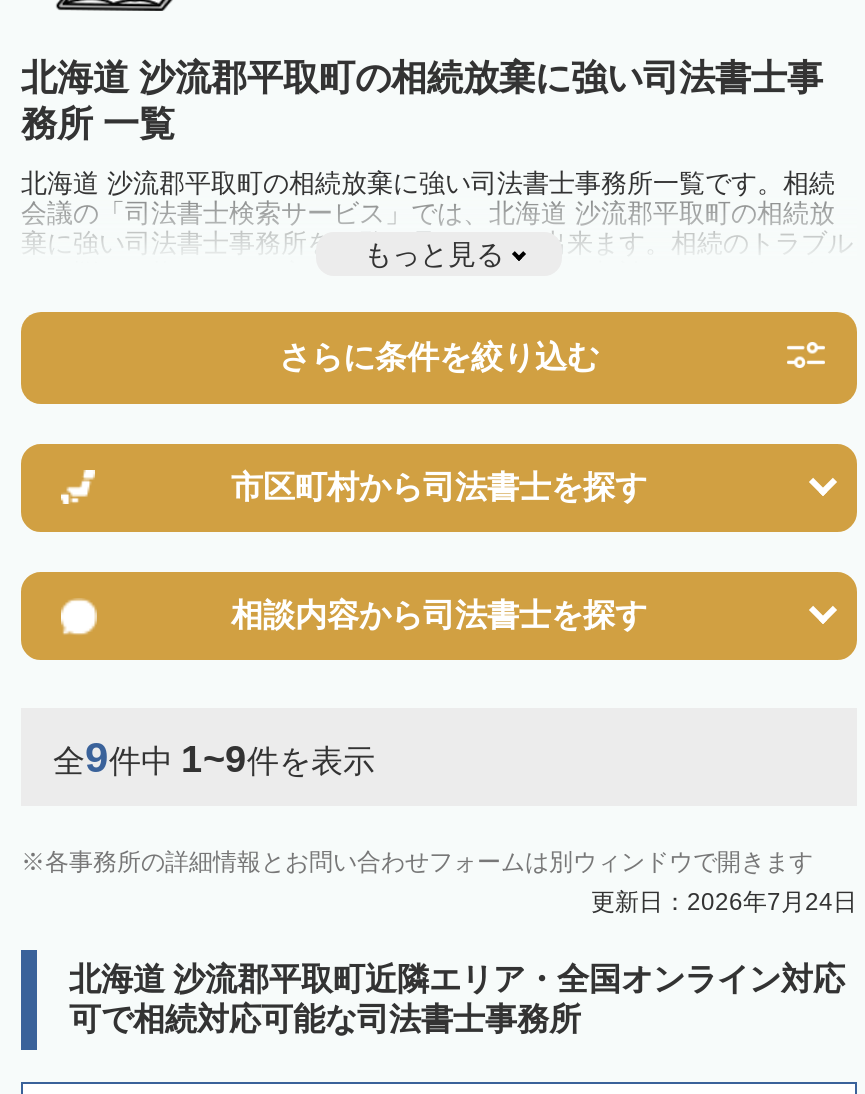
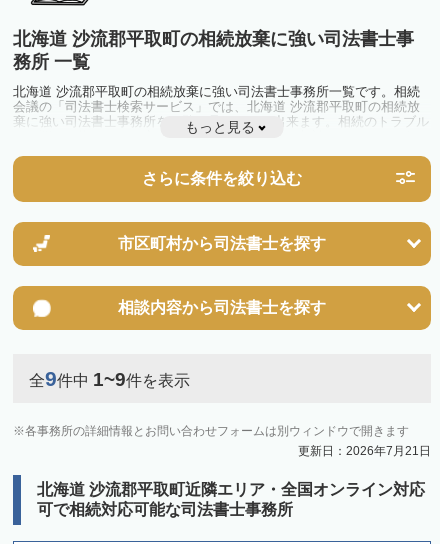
- 更新日：2026年7月24日
+ 更新日：2026年7月21日
